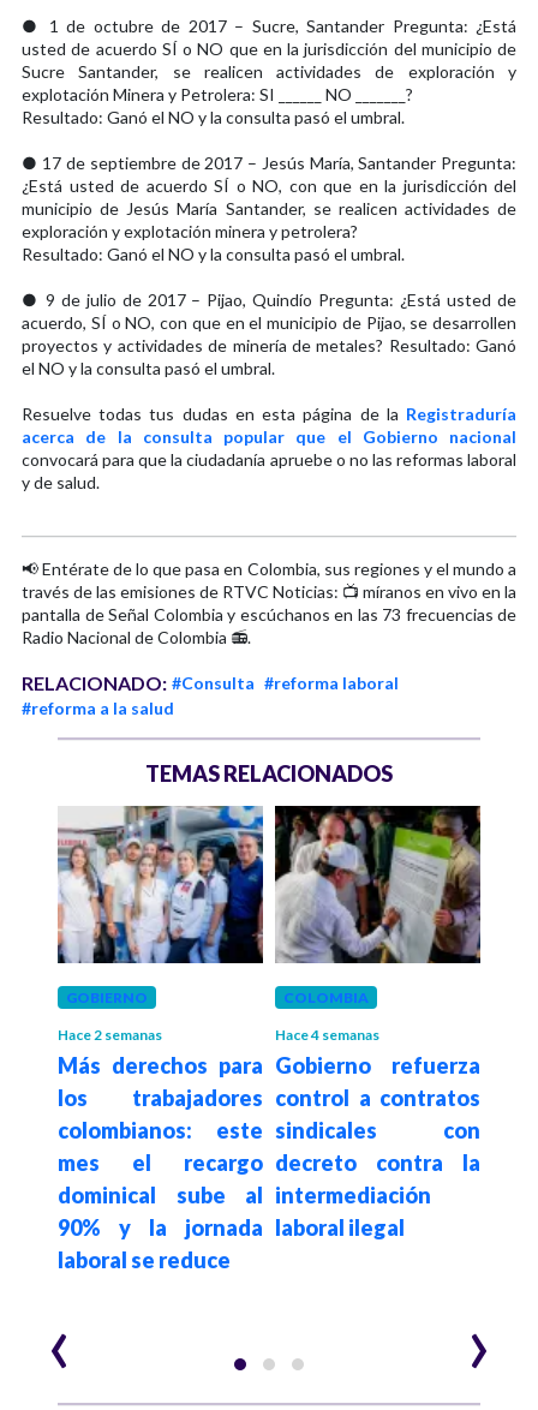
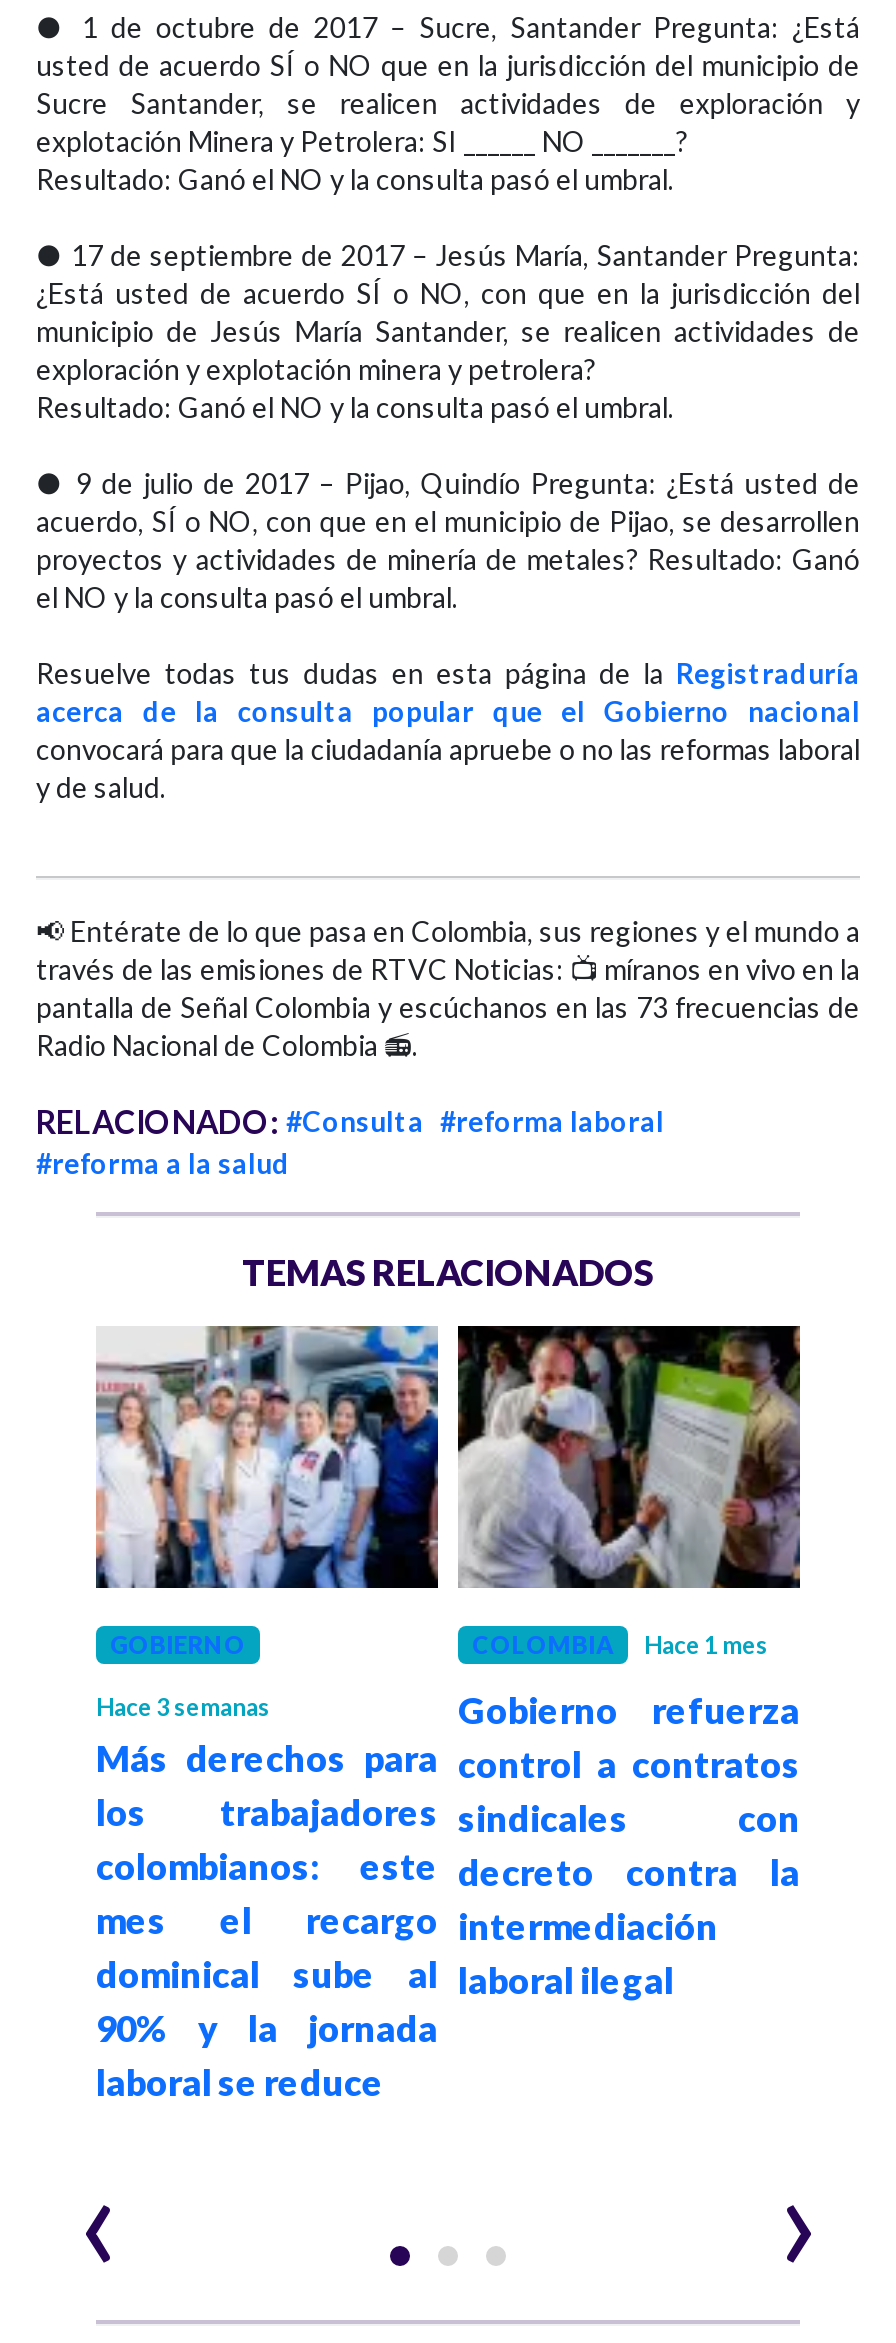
- Hace 2 semanas
+ Hace 3 semanas

- Hace 4 semanas
+ Hace 1 mes

moved up: Gobierno refuerza | control a contratos | sindicales con | decreto contra la | intermediación | laboral ilegal
